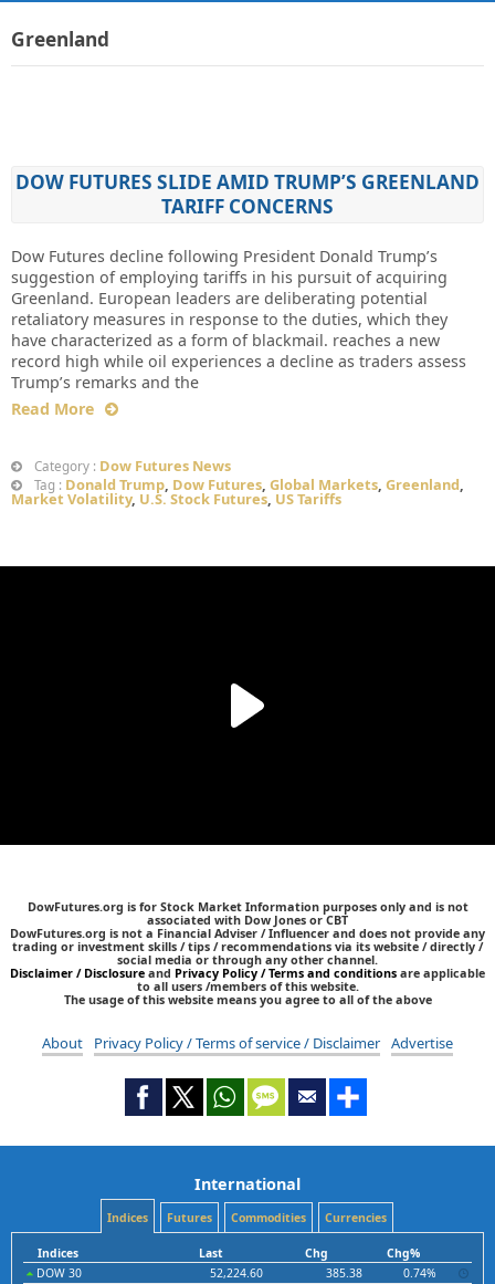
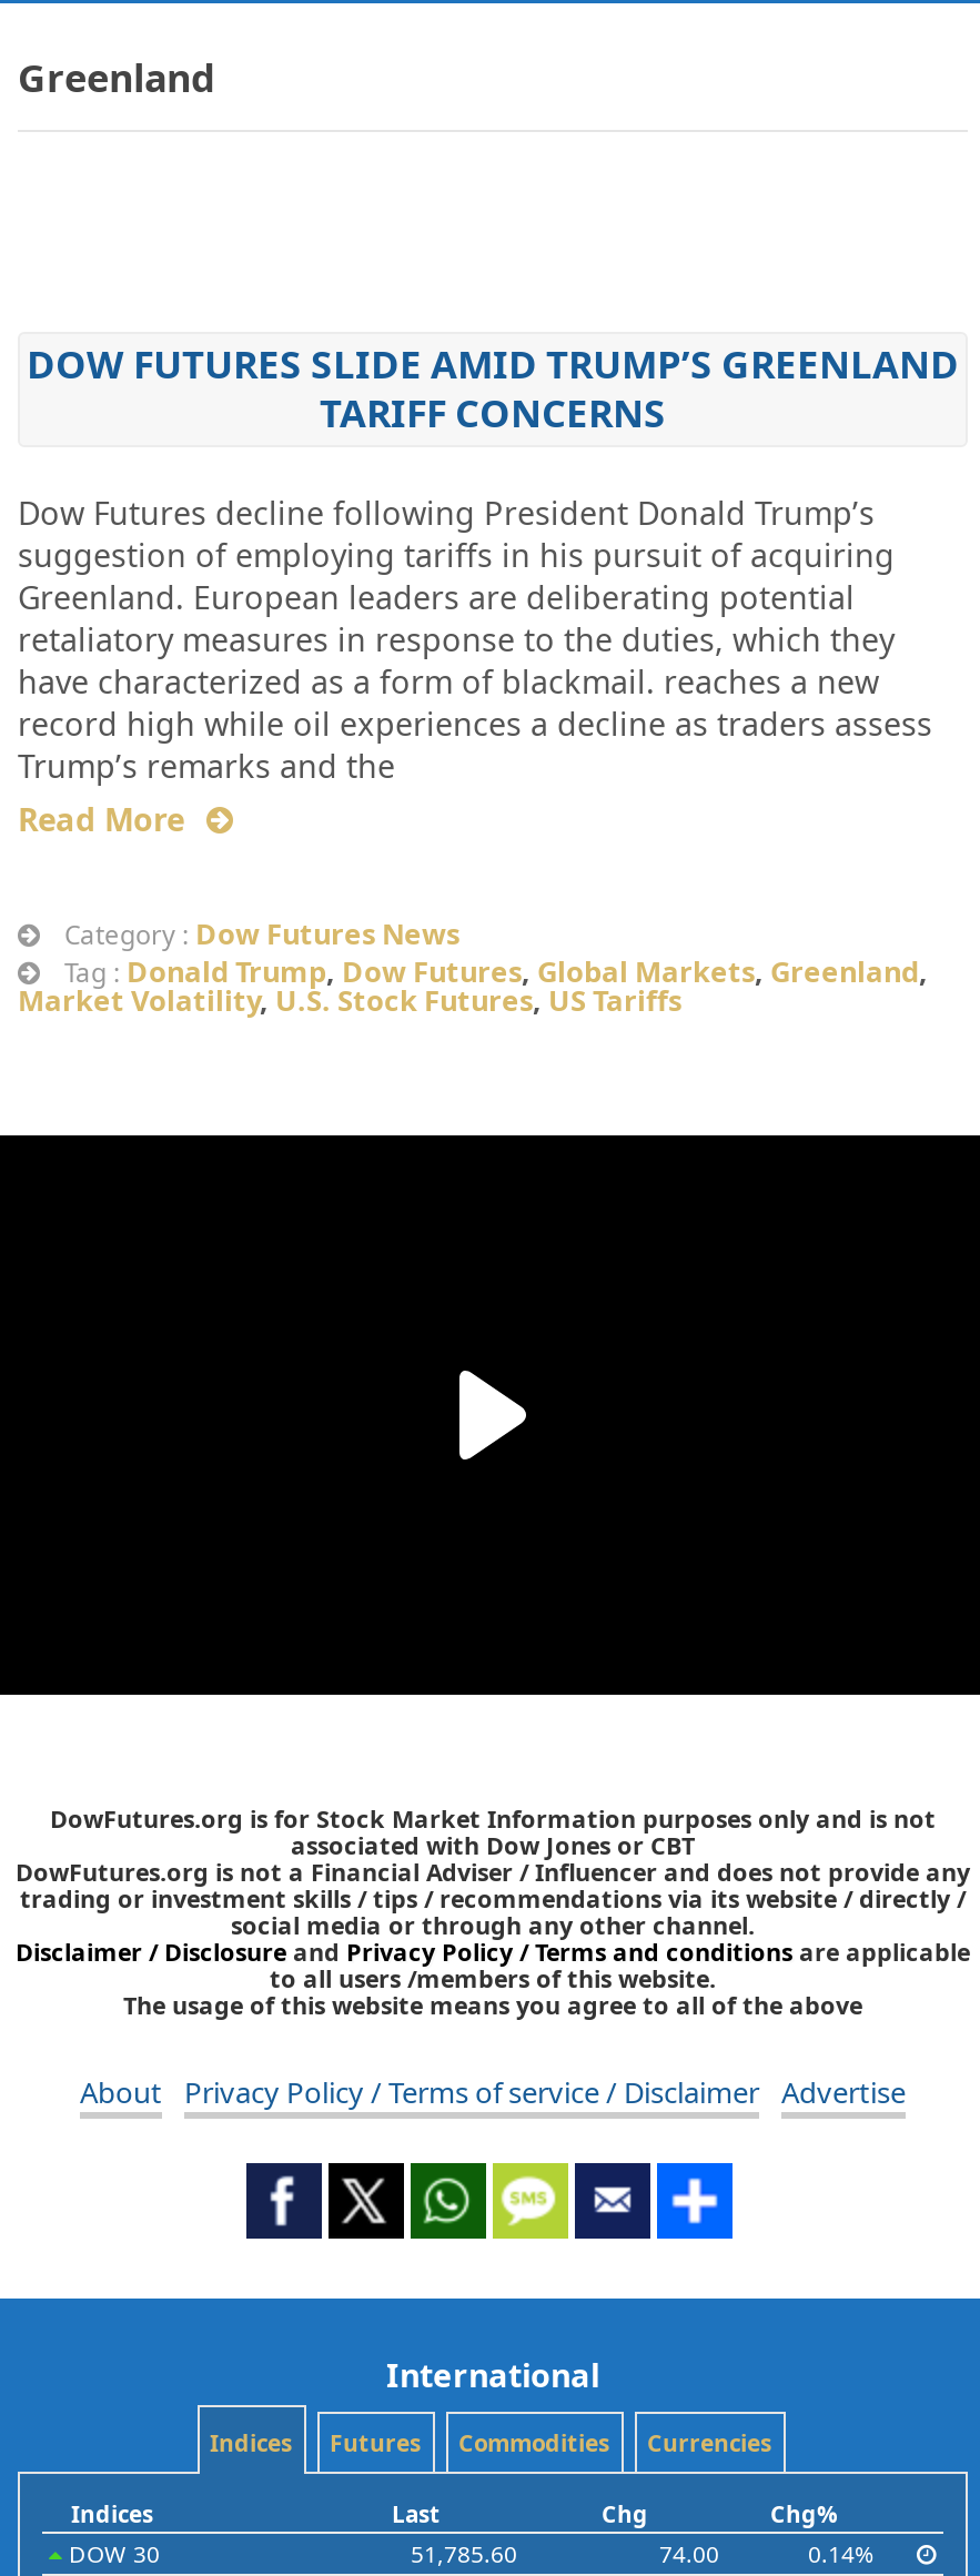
- 52,224.60
+ 51,785.60

- 385.38
+ 74.00

- 0.74%
+ 0.14%
